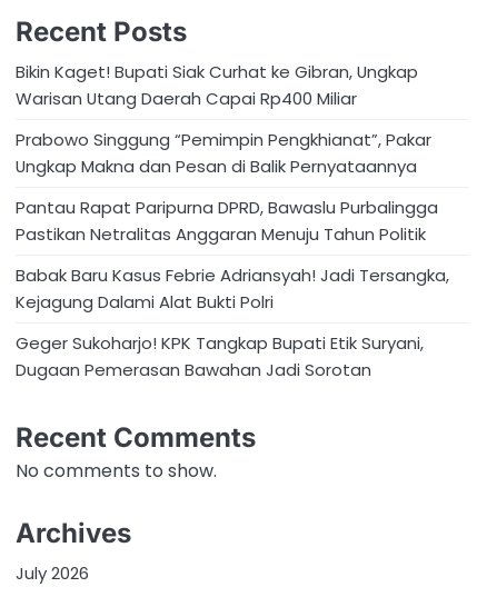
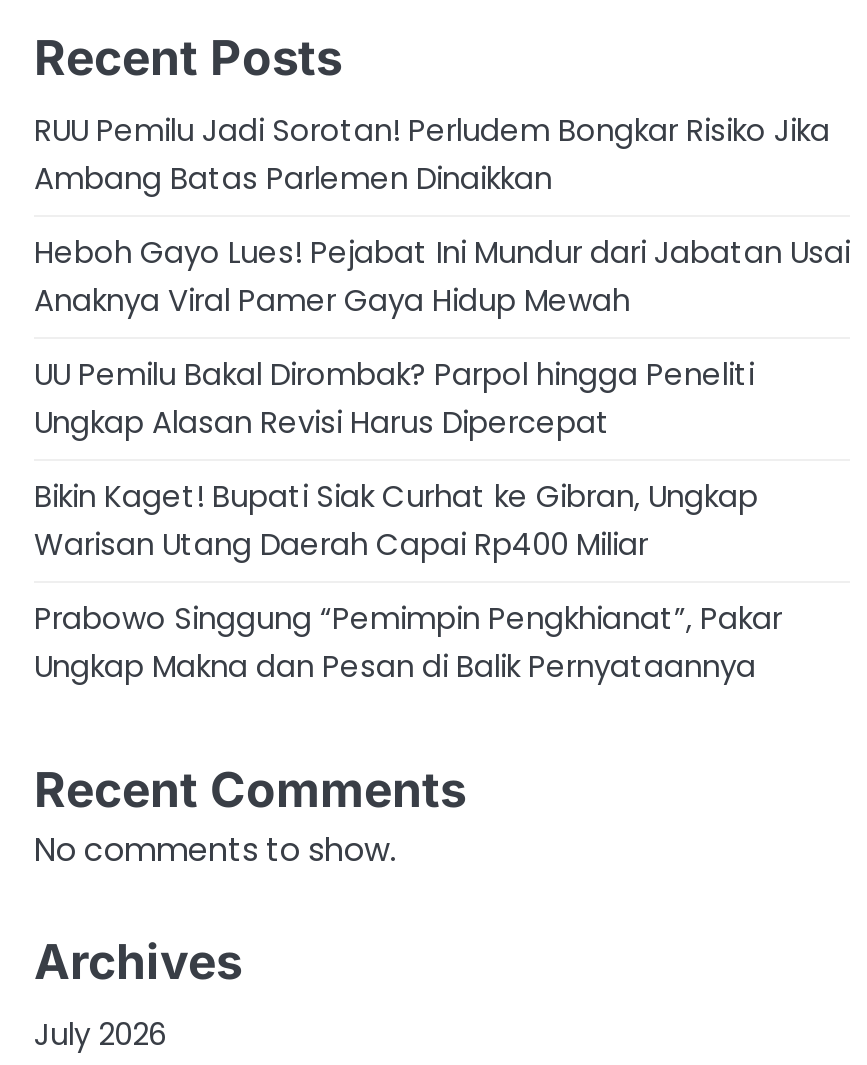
+ RUU Pemilu Jadi Sorotan! Perludem Bongkar Risiko Jika
+ Ambang Batas Parlemen Dinaikkan
+ Heboh Gayo Lues! Pejabat Ini Mundur dari Jabatan Usai
+ Anaknya Viral Pamer Gaya Hidup Mewah
+ UU Pemilu Bakal Dirombak? Parpol hingga Peneliti
+ Ungkap Alasan Revisi Harus Dipercepat

moved down: Bikin Kaget! Bupati Siak Curhat ke Gibran, Ungkap | Warisan Utang Daerah Capai Rp400 Miliar | Prabowo Singgung “Pemimpin Pengkhianat”, Pakar | Ungkap Makna dan Pesan di Balik Pernyataannya

- Pantau Rapat Paripurna DPRD, Bawaslu Purbalingga
- Pastikan Netralitas Anggaran Menuju Tahun Politik
- Babak Baru Kasus Febrie Adriansyah! Jadi Tersangka,
- Kejagung Dalami Alat Bukti Polri
- Geger Sukoharjo! KPK Tangkap Bupati Etik Suryani,
- Dugaan Pemerasan Bawahan Jadi Sorotan
